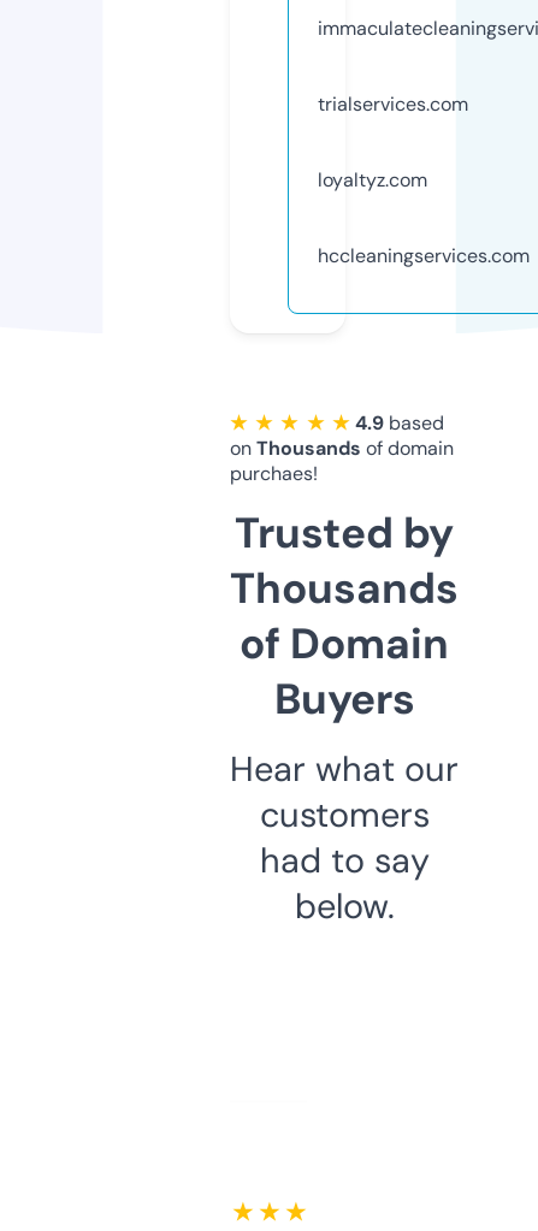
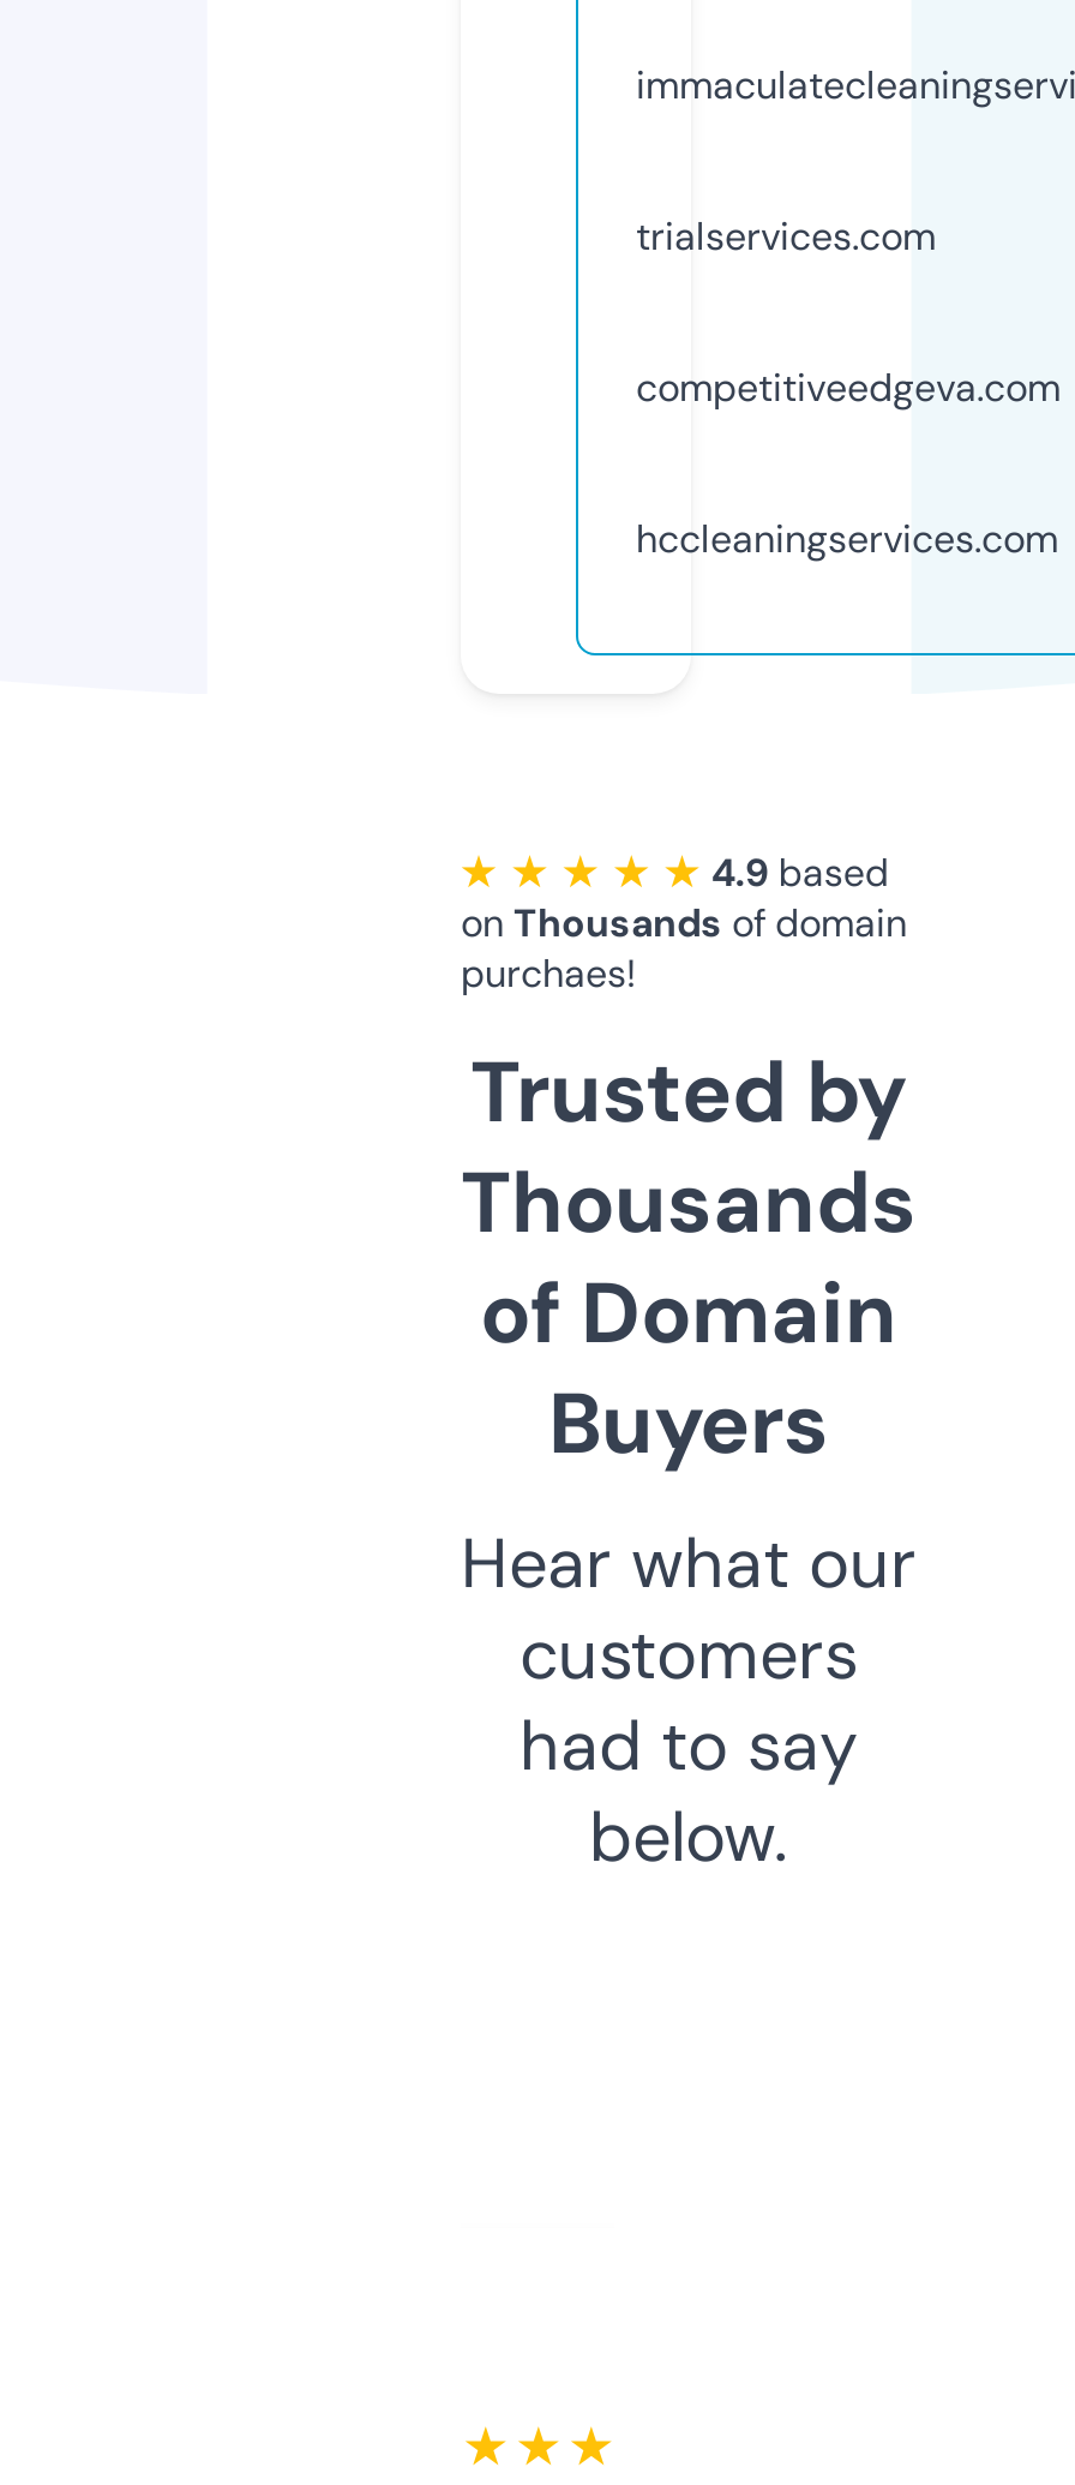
- loyaltyz.com
+ competitiveedgeva.com
